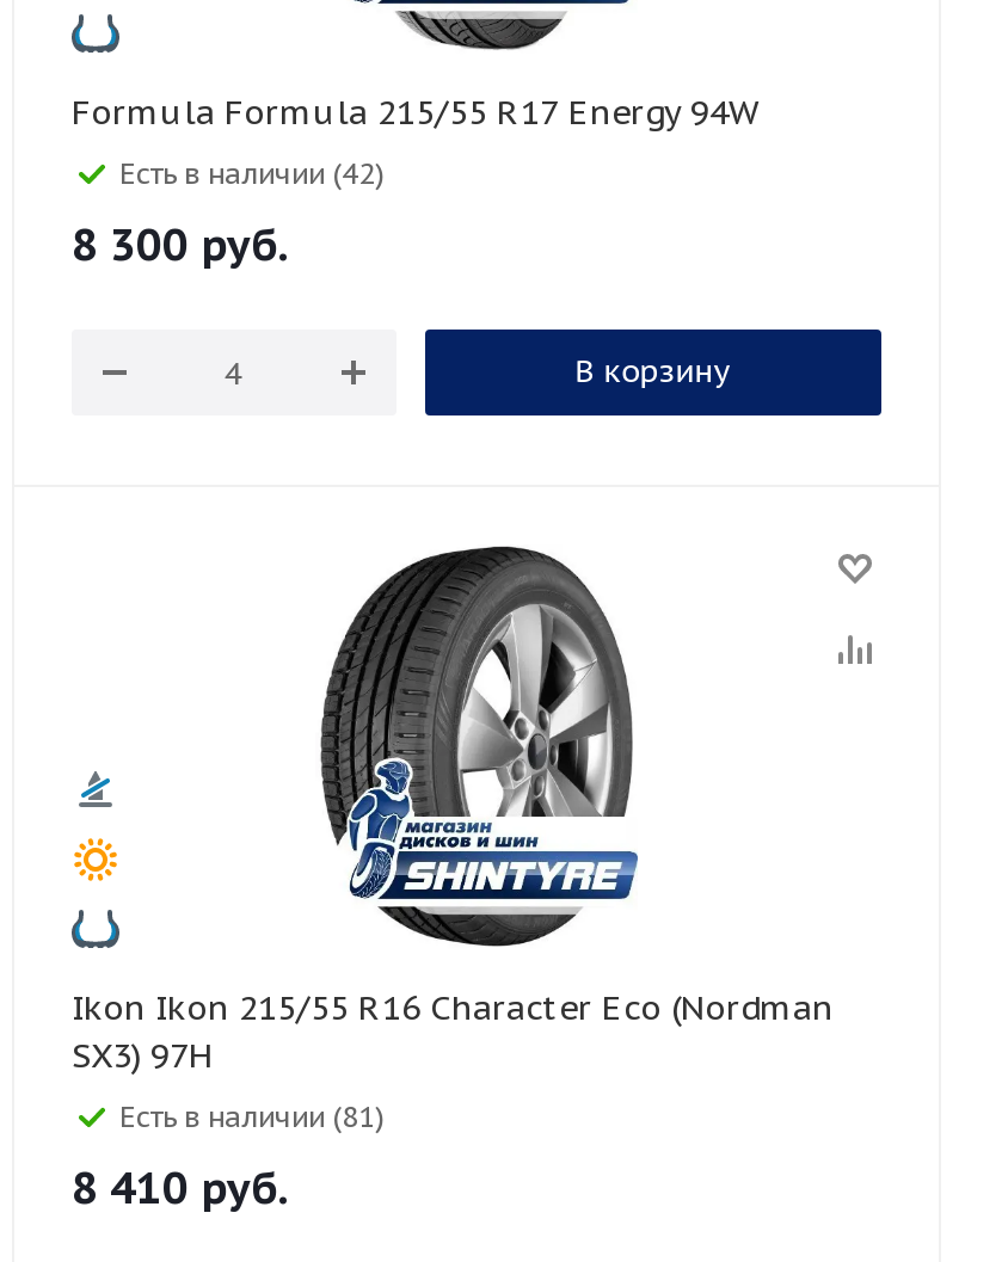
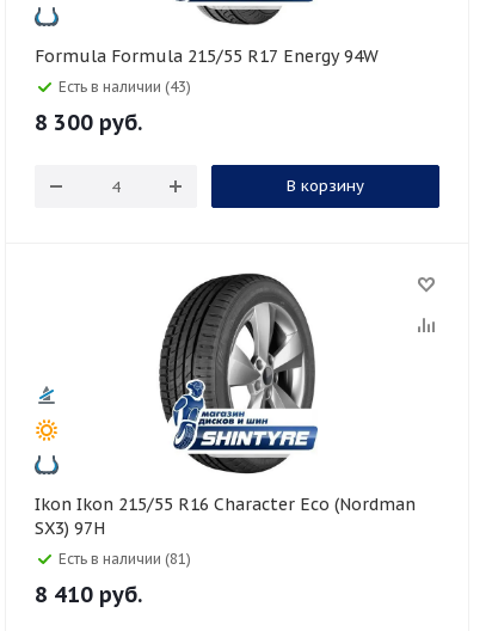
- Есть в наличии (42)
+ Есть в наличии (43)
